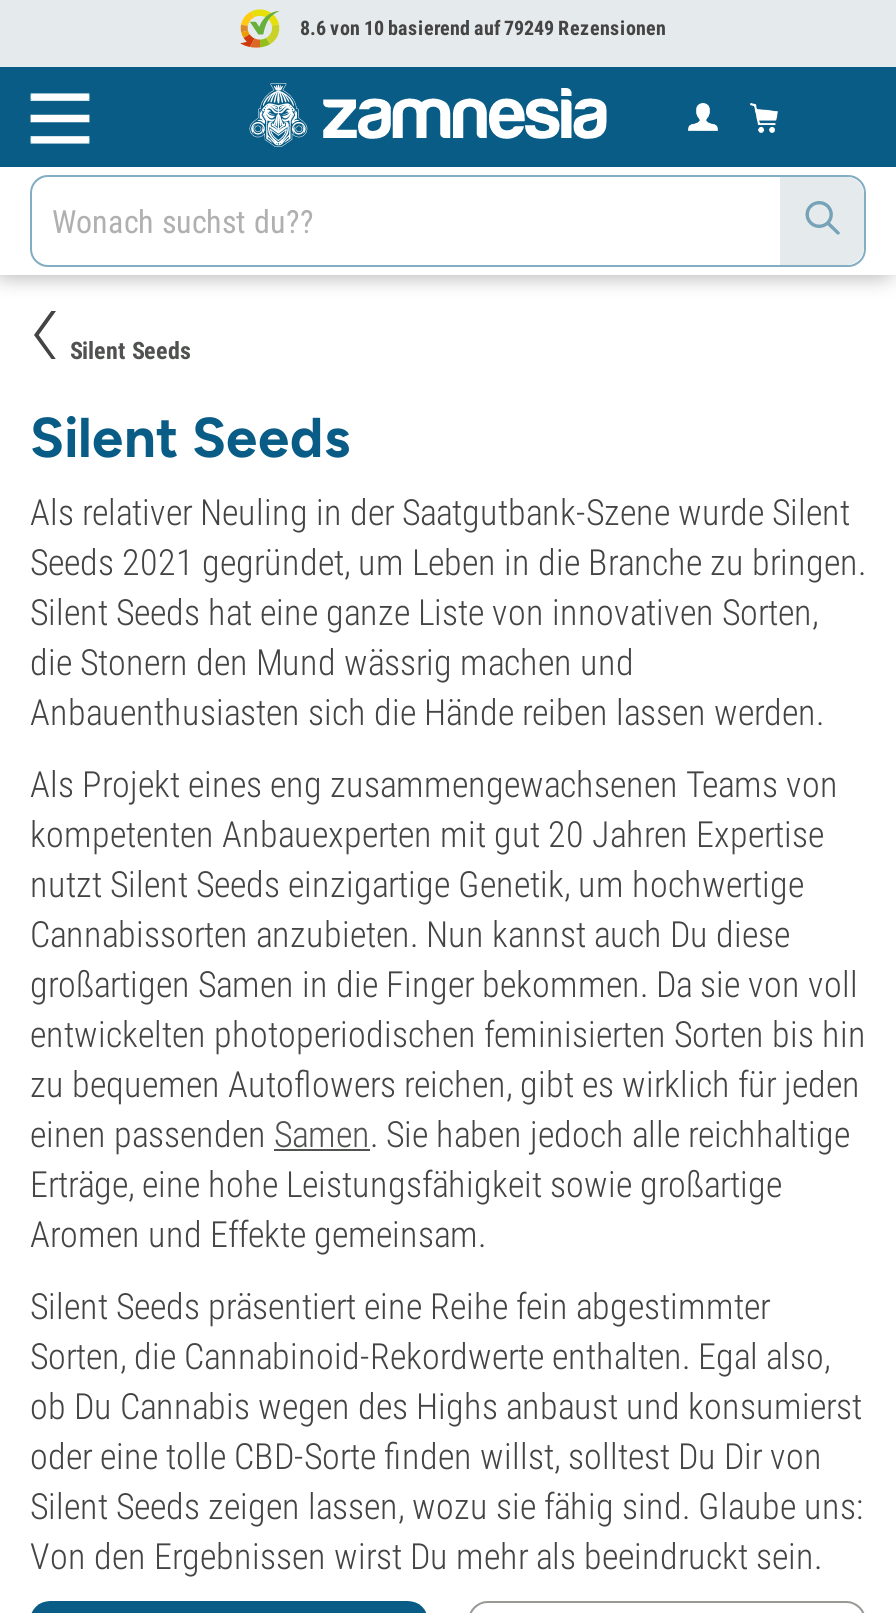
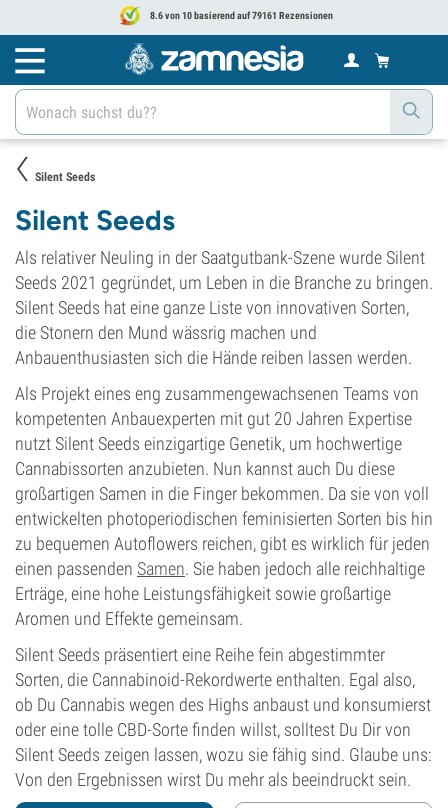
- 8.6 von 10 basierend auf 79249 Rezensionen
+ 8.6 von 10 basierend auf 79161 Rezensionen
